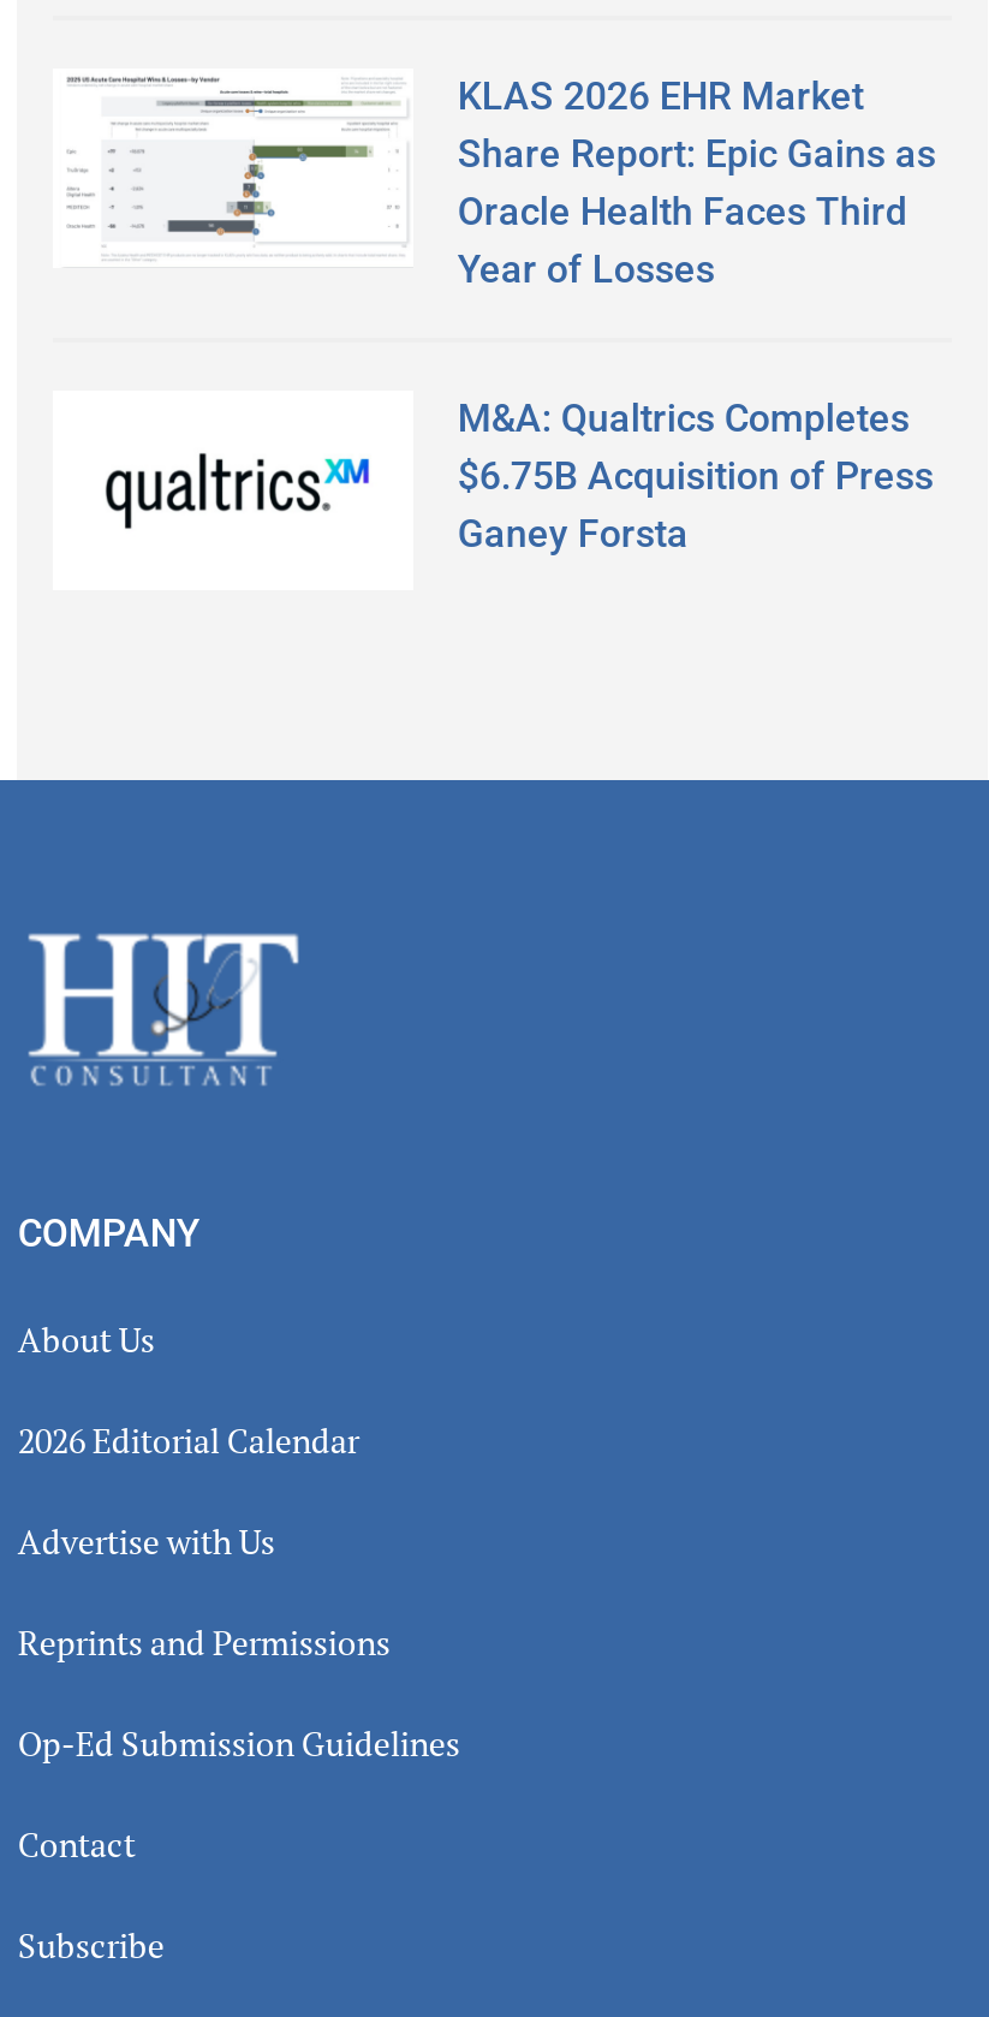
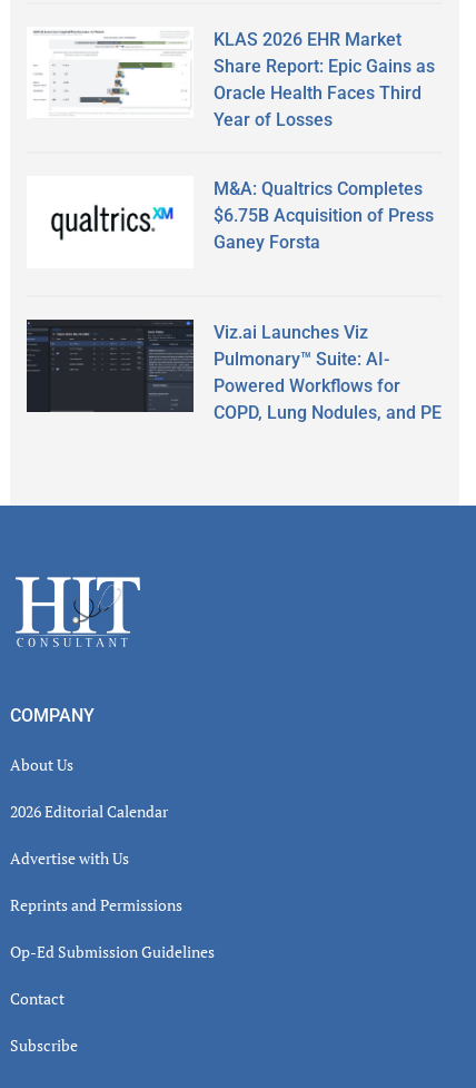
+ [image]
+ Viz.ai Launches Viz
+ Pulmonary™ Suite: AI-
+ Powered Workflows for
+ COPD, Lung Nodules, and PE
